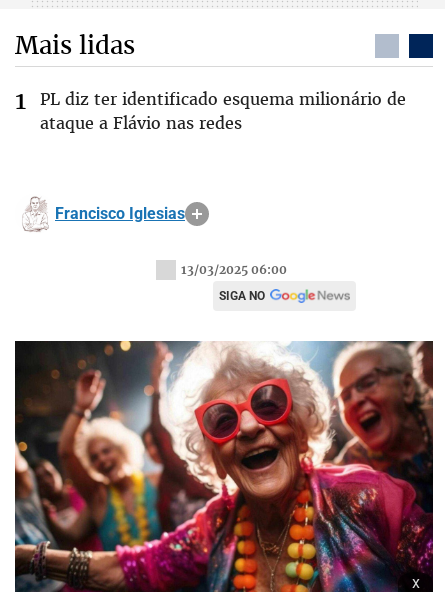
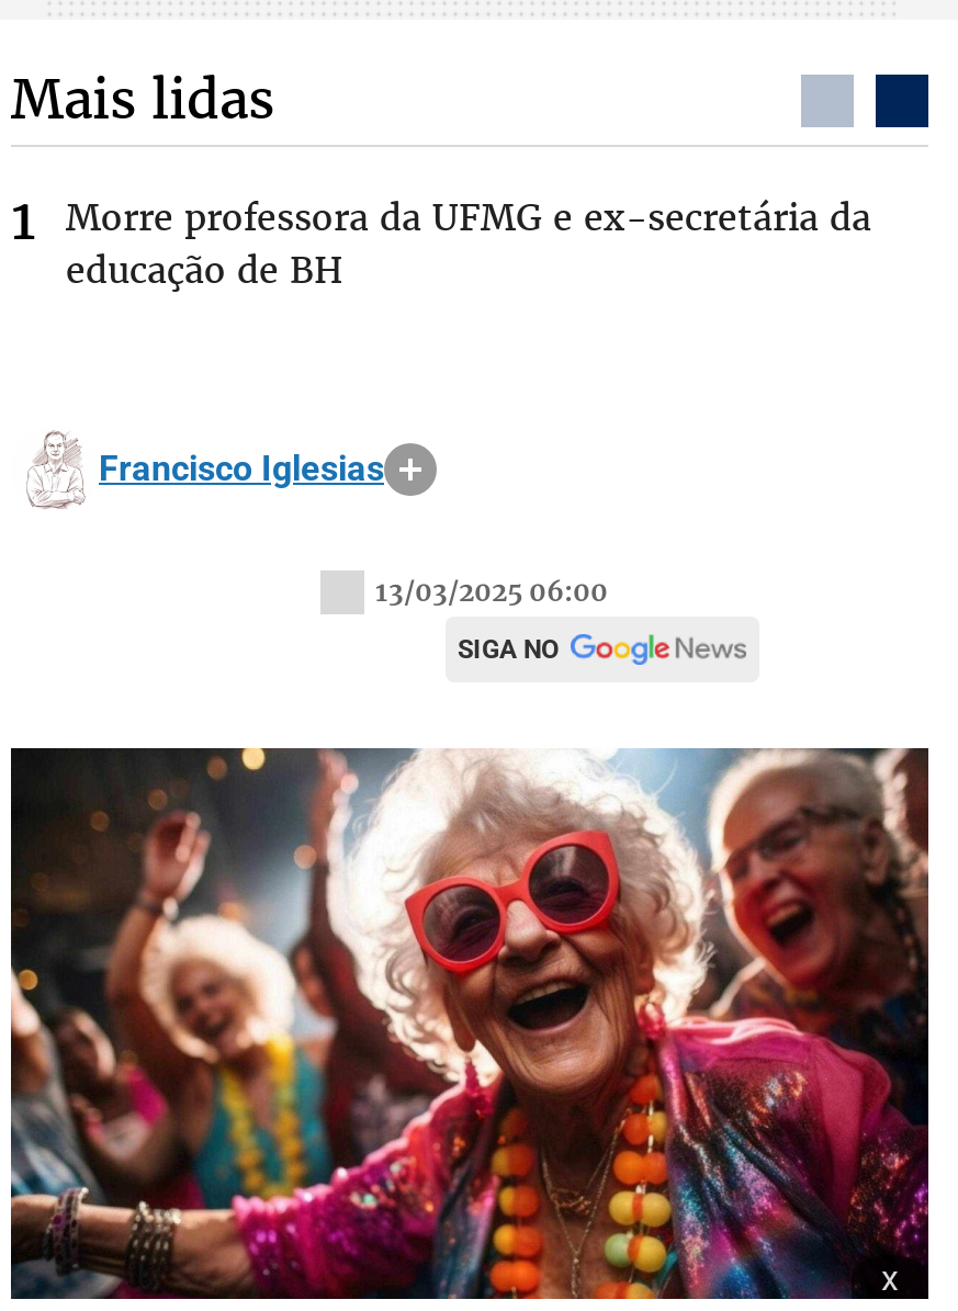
- PL diz ter identificado esquema milionário de
- ataque a Flávio nas redes
+ Morre professora da UFMG e ex-secretária da
+ educação de BH
